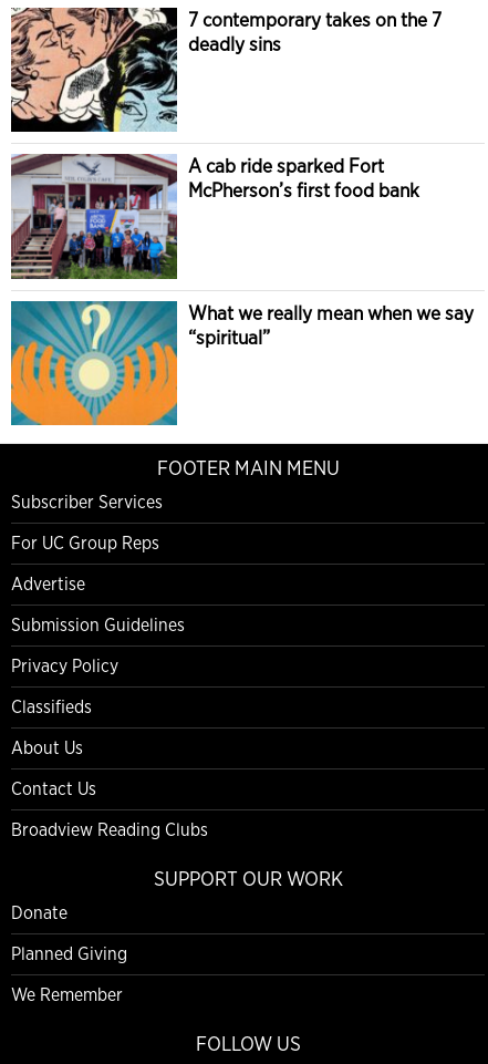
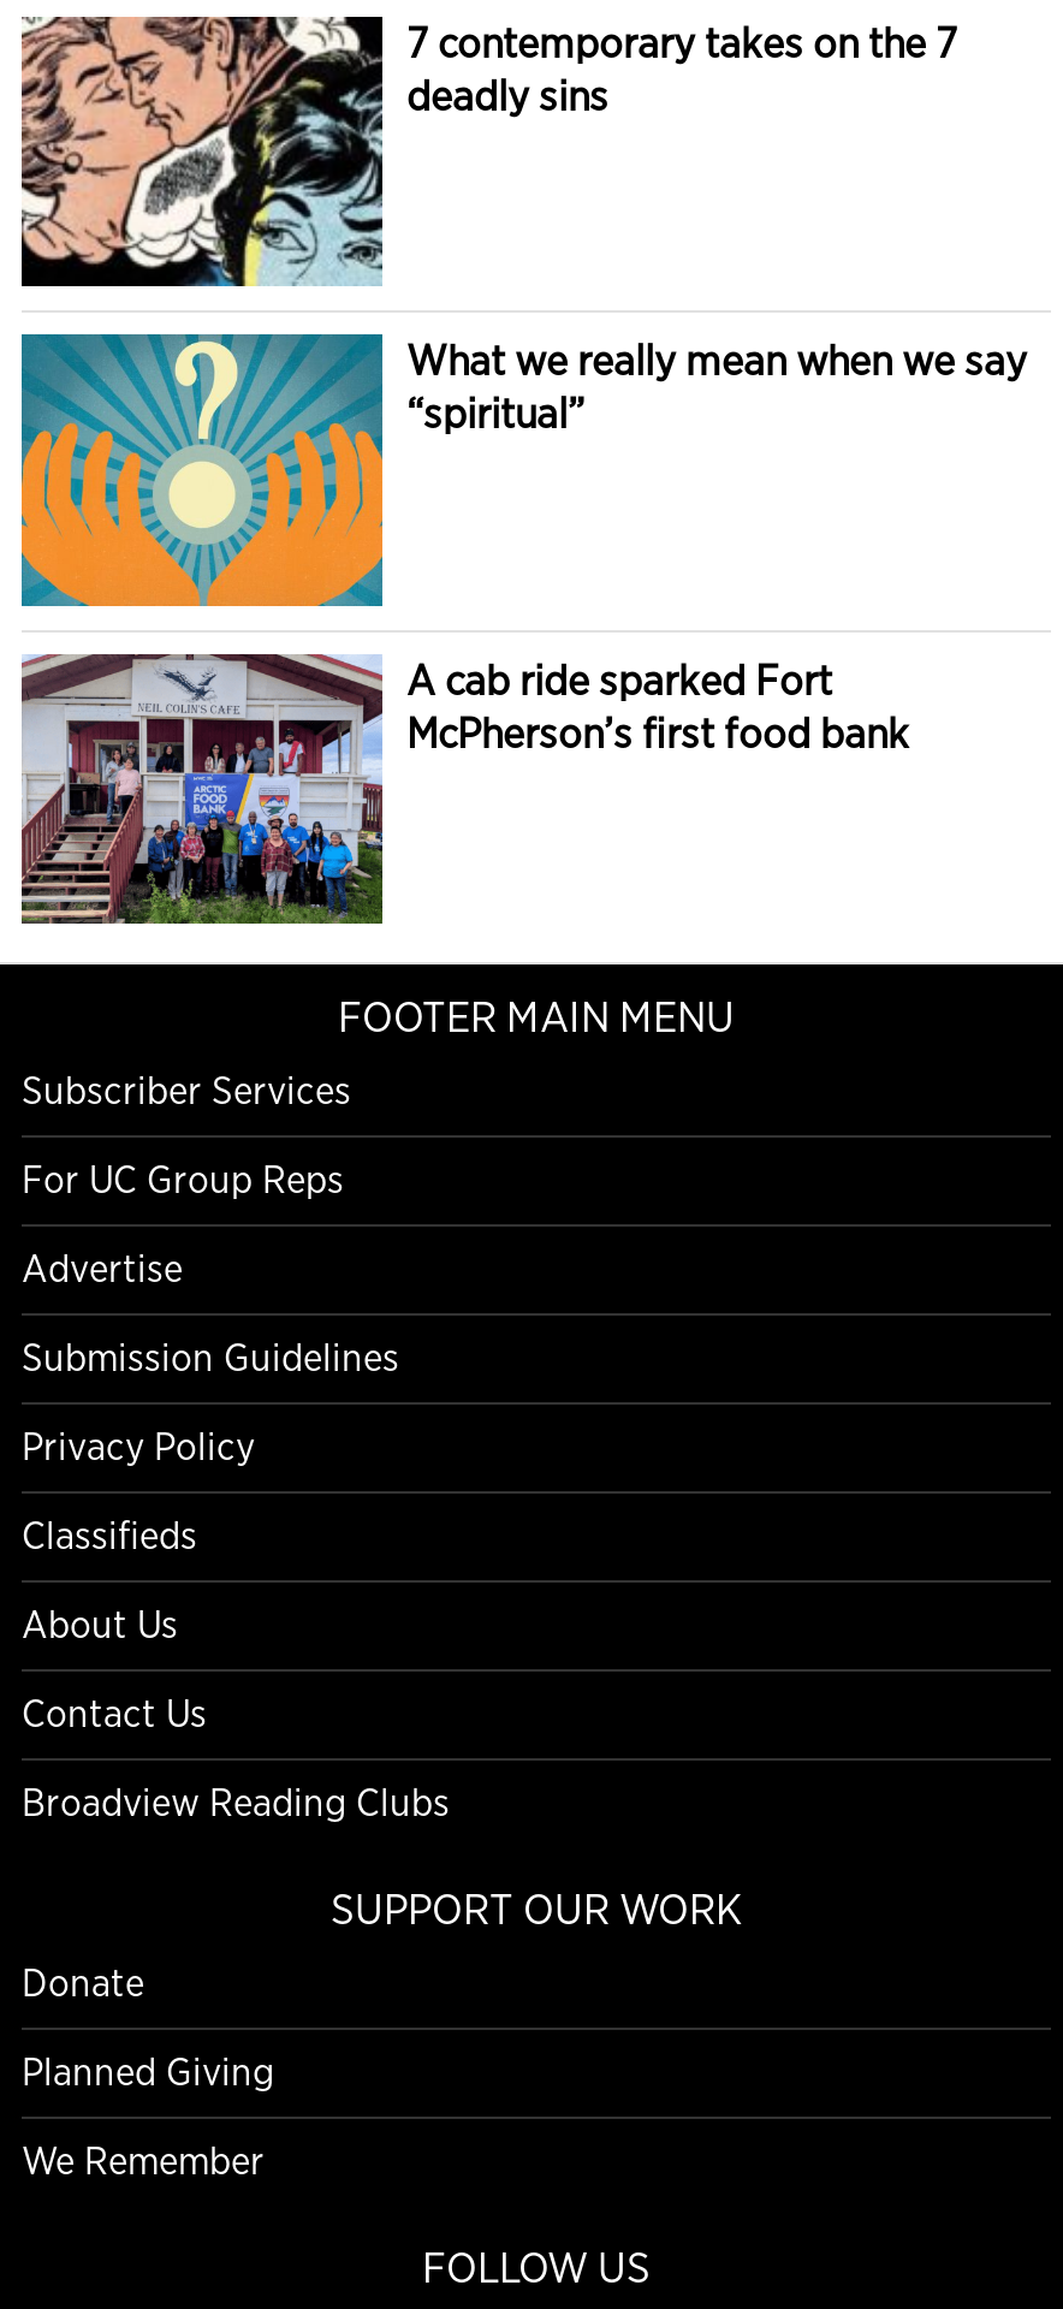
moved down: [image] | A cab ride sparked Fort | McPherson’s first food bank

moved up: [image] | What we really mean when we say | “spiritual”
